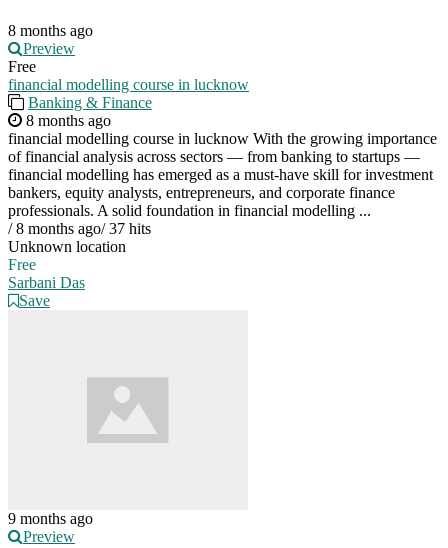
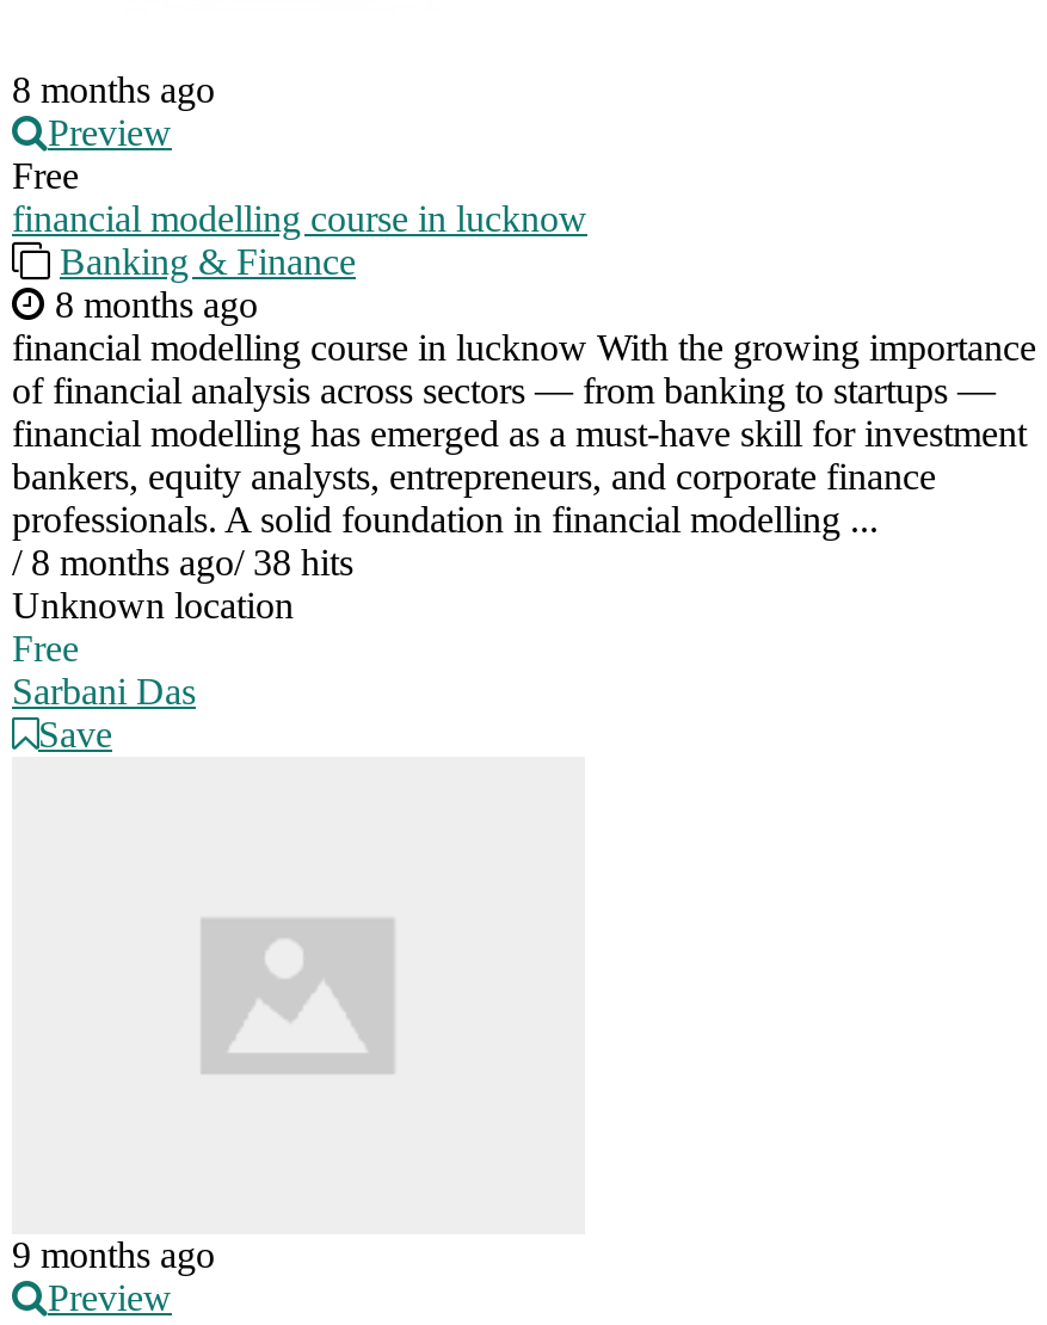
- / 8 months ago/ 37 hits
+ / 8 months ago/ 38 hits
